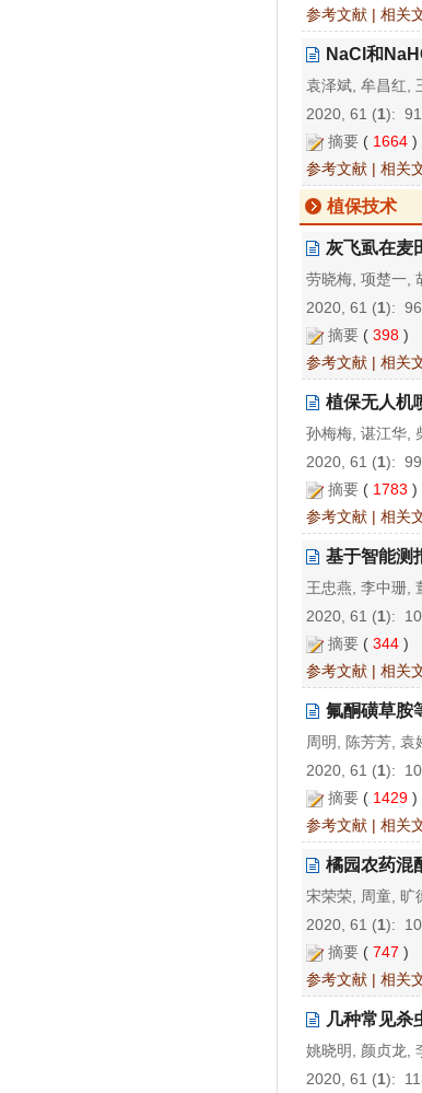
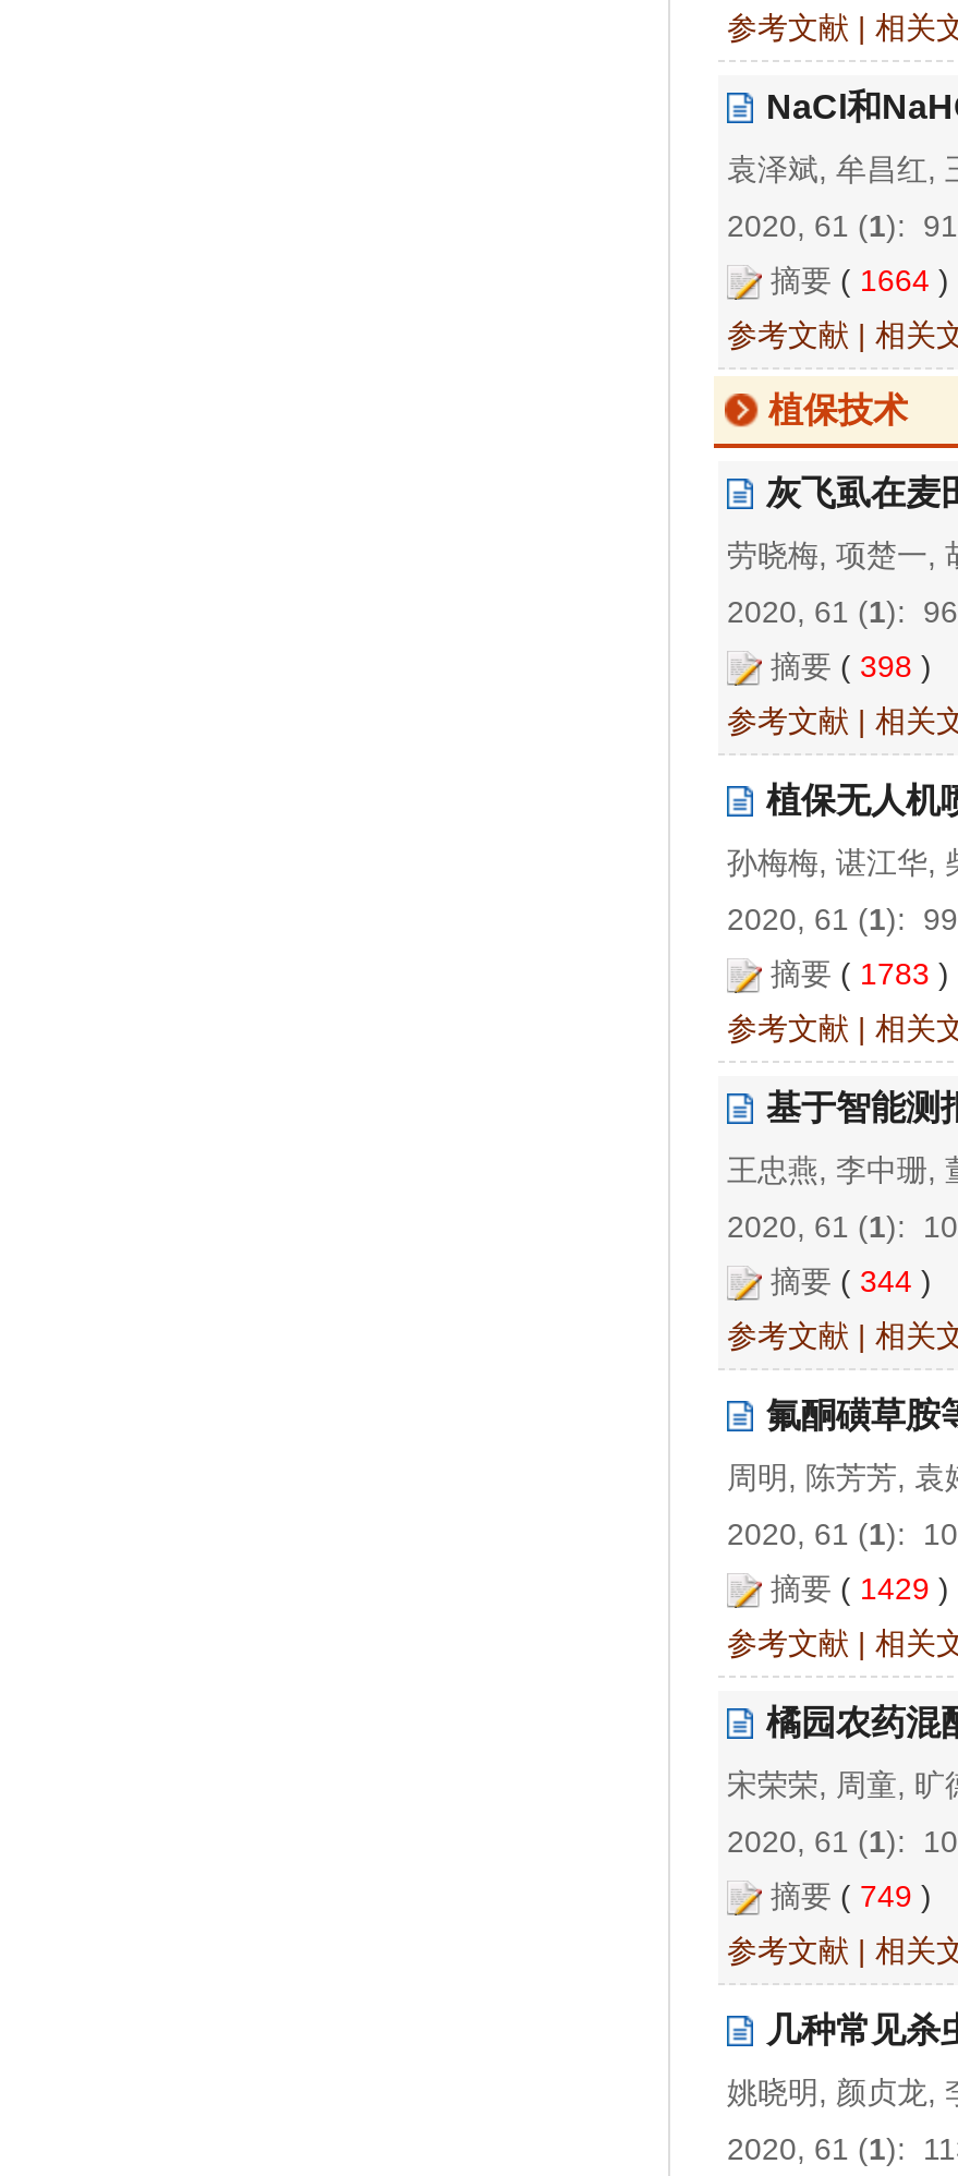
- 摘要(747)
+ 摘要(749)
